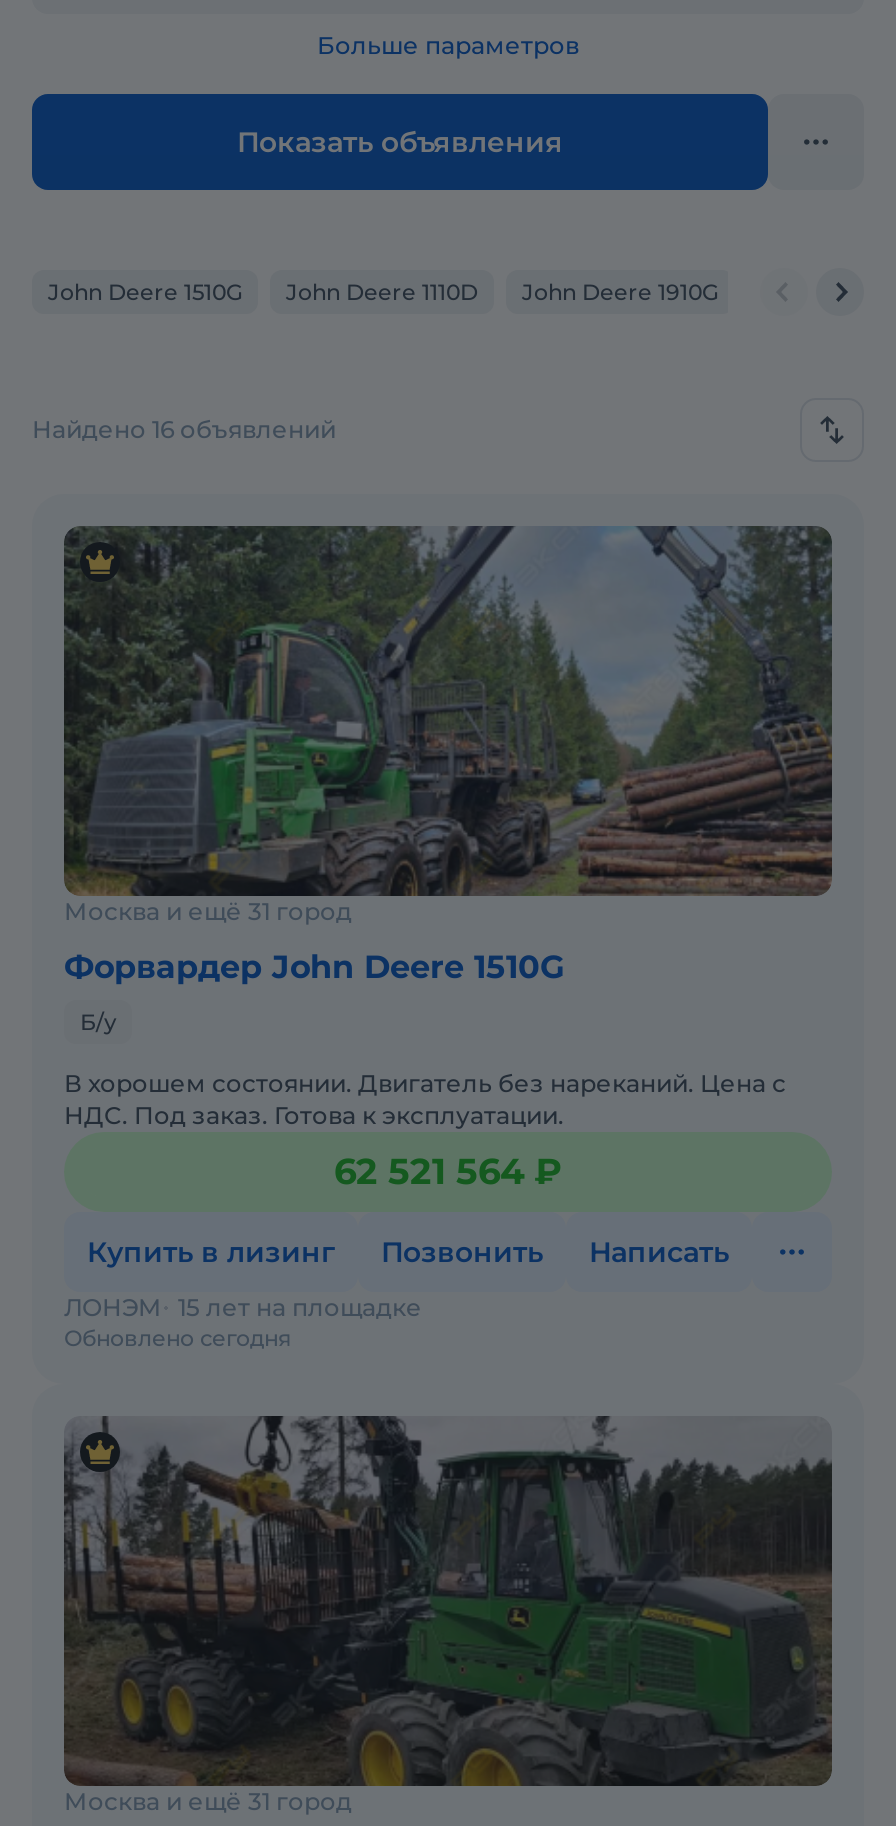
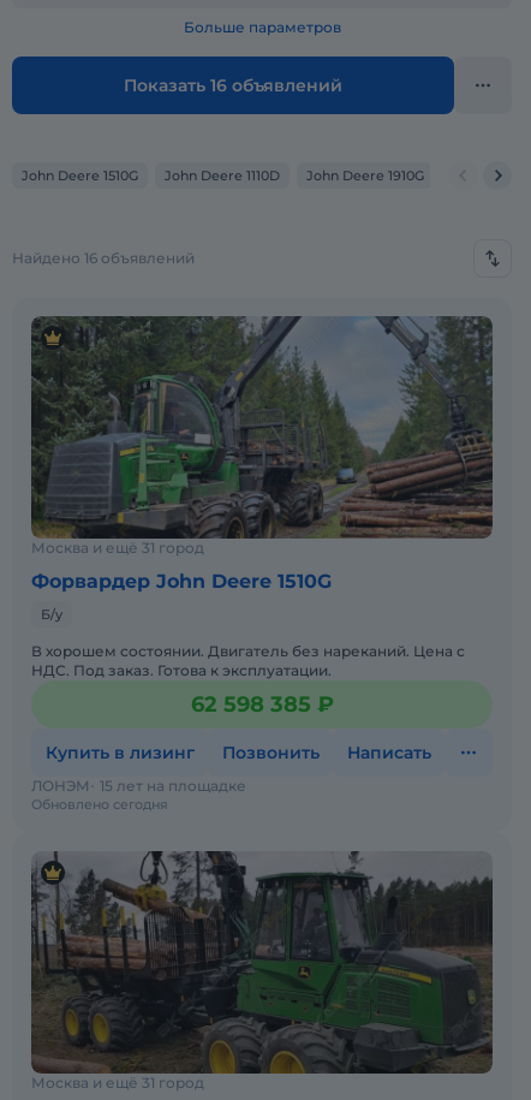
- Показать объявления
+ Показать 16 объявлений

- 62 521 564 ₽
+ 62 598 385 ₽
